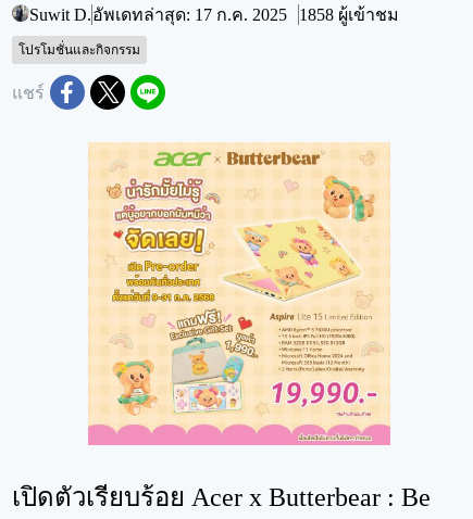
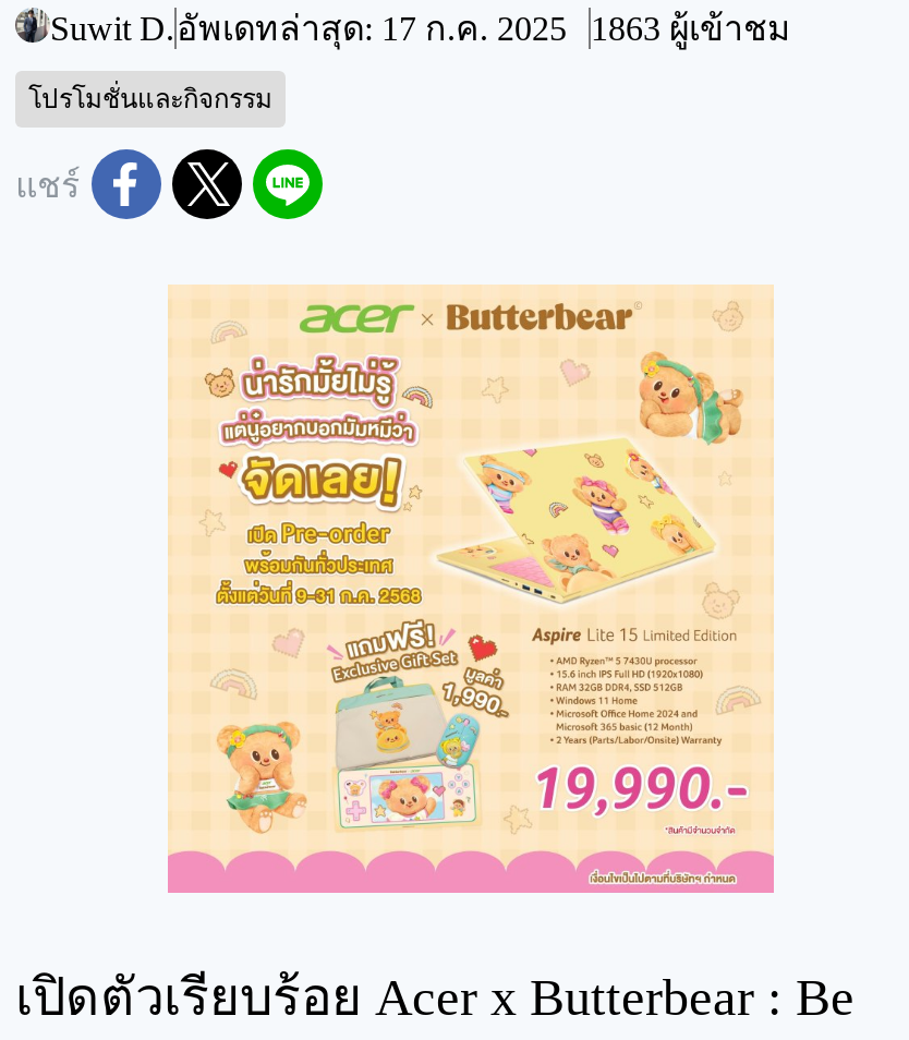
- 1858 ผู้เข้าชม
+ 1863 ผู้เข้าชม
